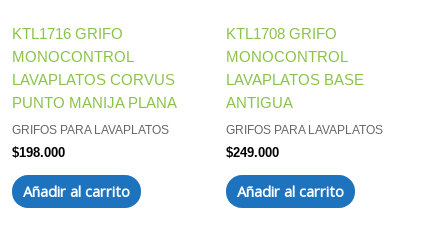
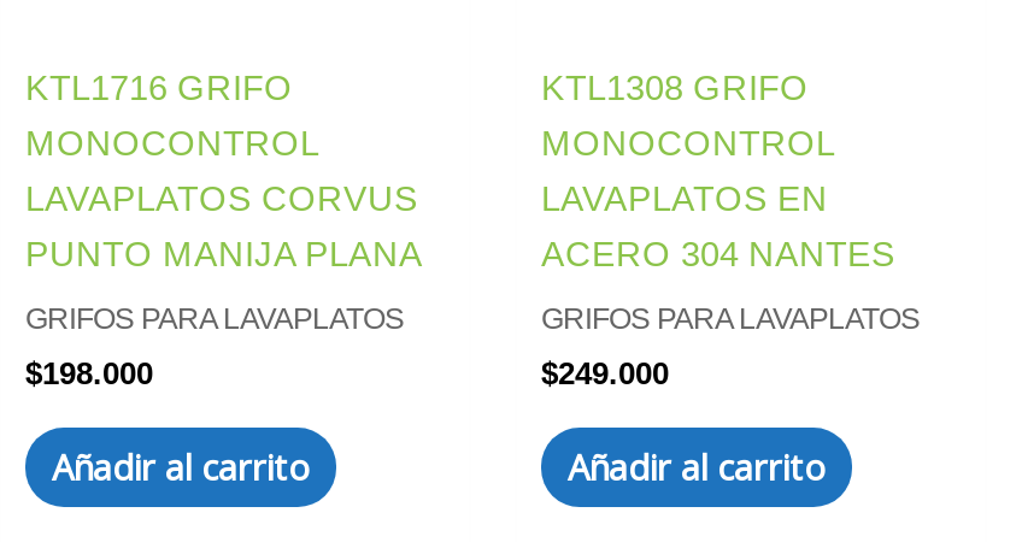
- KTL1708 GRIFO
+ KTL1308 GRIFO

- LAVAPLATOS BASE
- ANTIGUA
+ LAVAPLATOS EN
+ ACERO 304 NANTES
